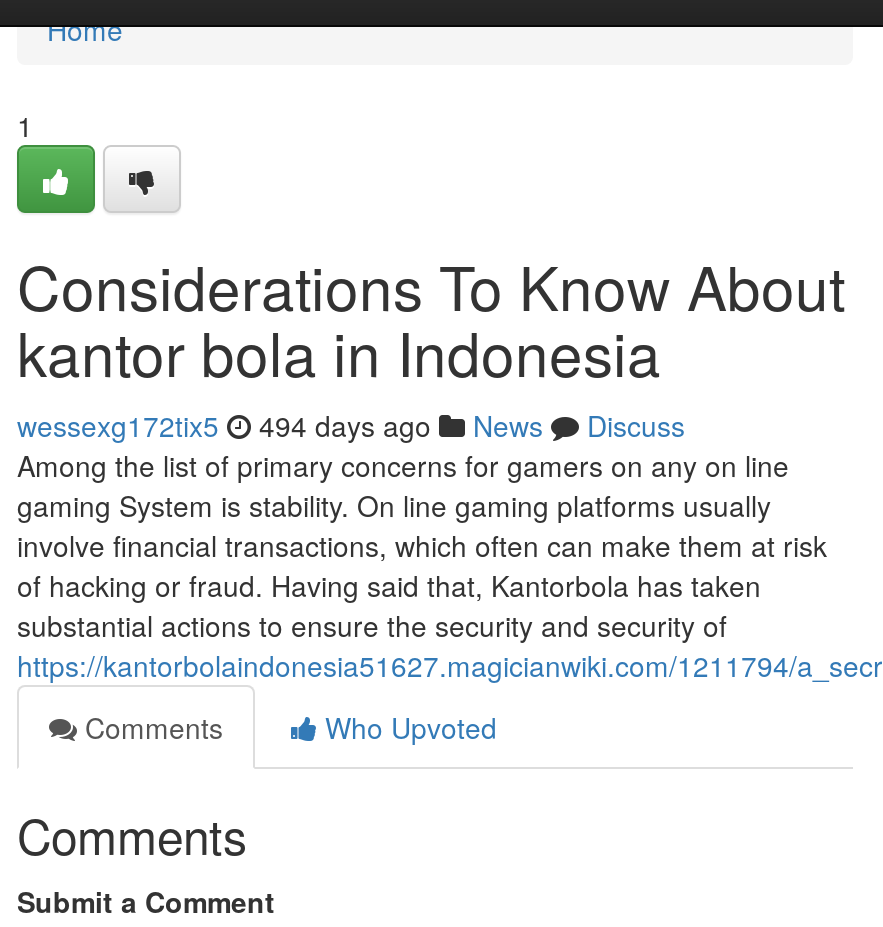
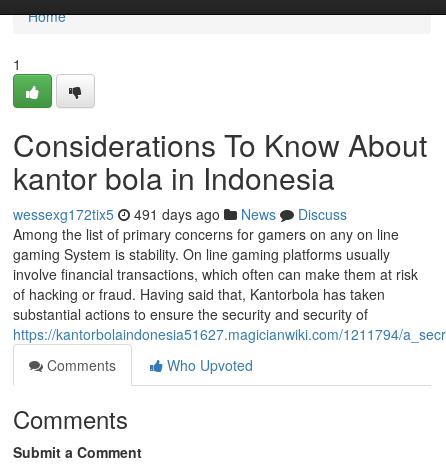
- wessexg172tix5 494 days ago News Discuss
+ wessexg172tix5 491 days ago News Discuss
